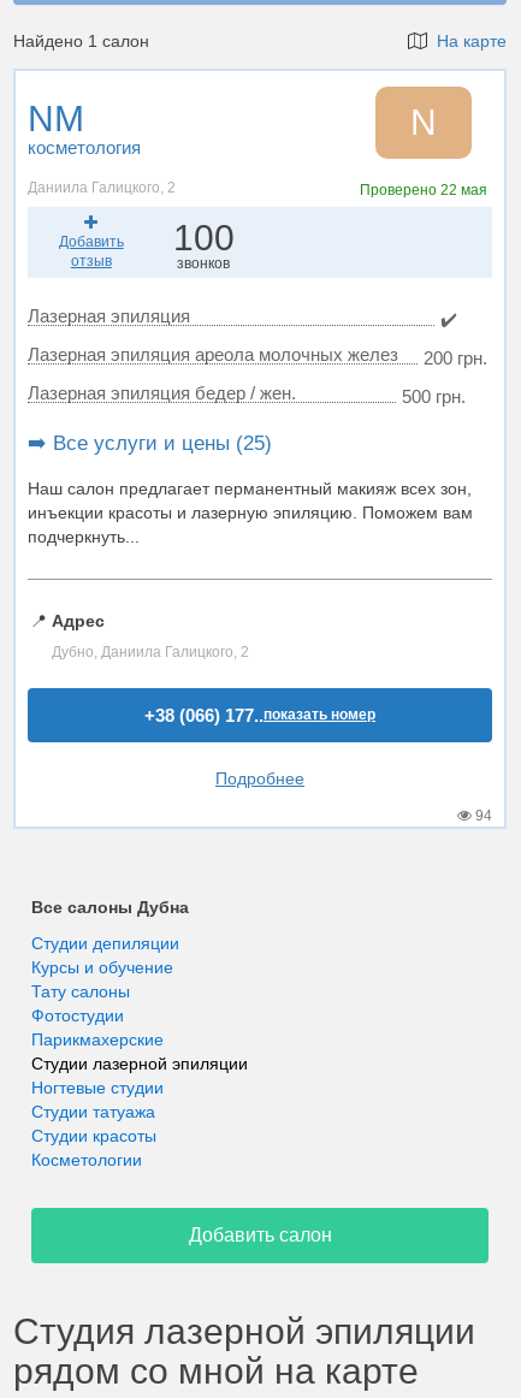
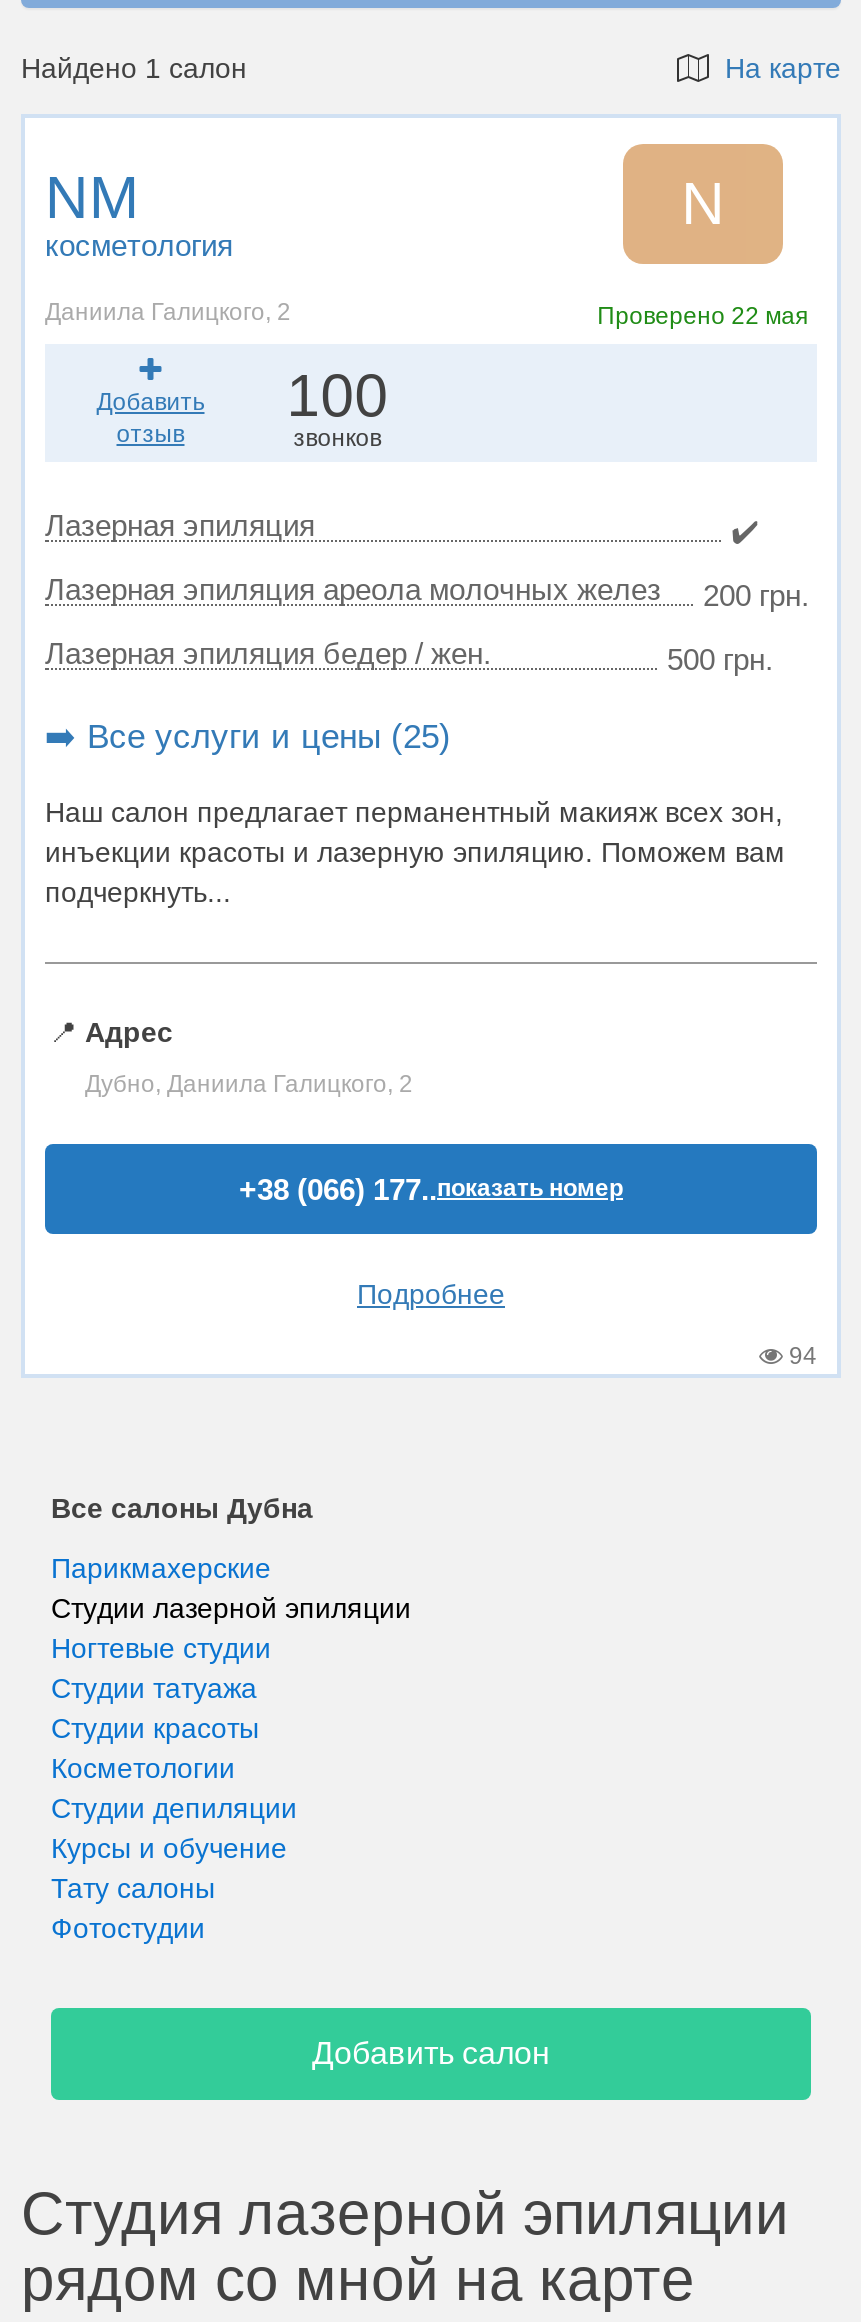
moved down: Студии депиляции | Курсы и обучение | Тату салоны | Фотостудии

moved up: Парикмахерские | Студии лазерной эпиляции | Ногтевые студии | Студии татуажа | Студии красоты | Косметологии
